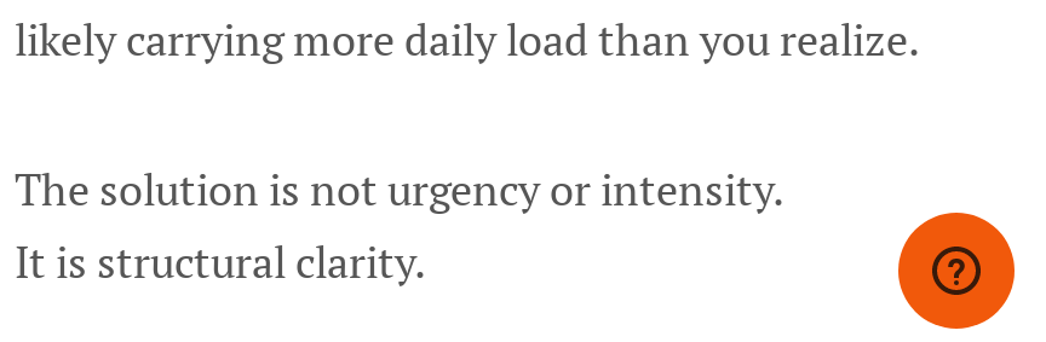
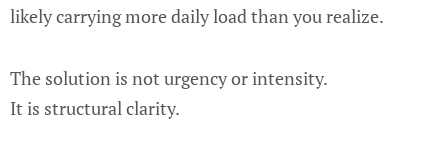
- [image]
